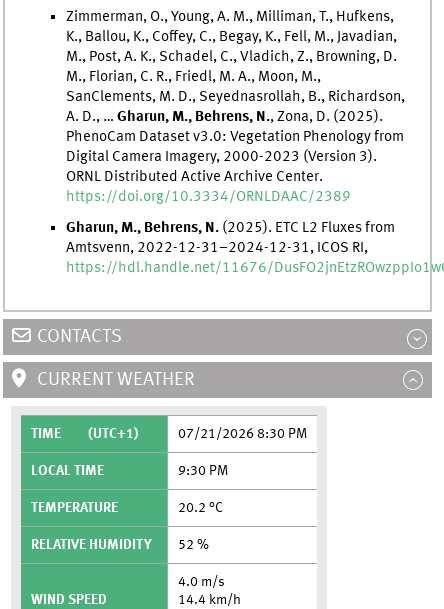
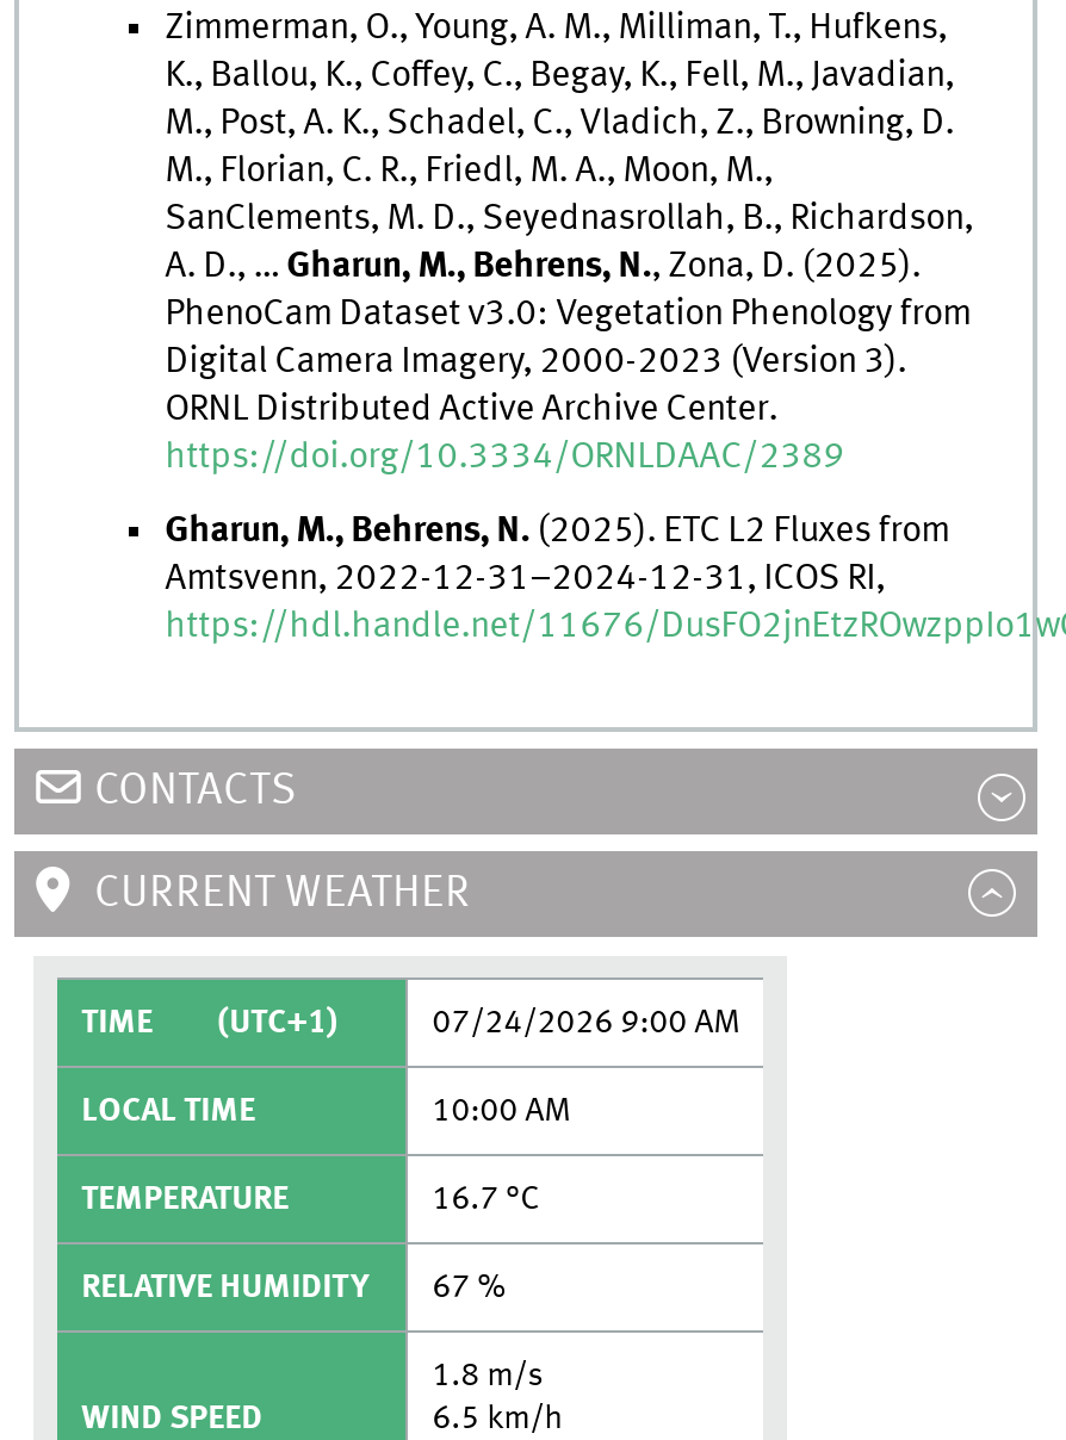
- 07/21/2026 8:30 PM
+ 07/24/2026 9:00 AM

- 9:30 PM
+ 10:00 AM

- 20.2 °C
+ 16.7 °C

- RELATIVE HUMIDITY 52 %
+ RELATIVE HUMIDITY 67 %

- 4.0 m /s
+ 1.8 m /s

- 14.4 km /h
+ 6.5 km /h
